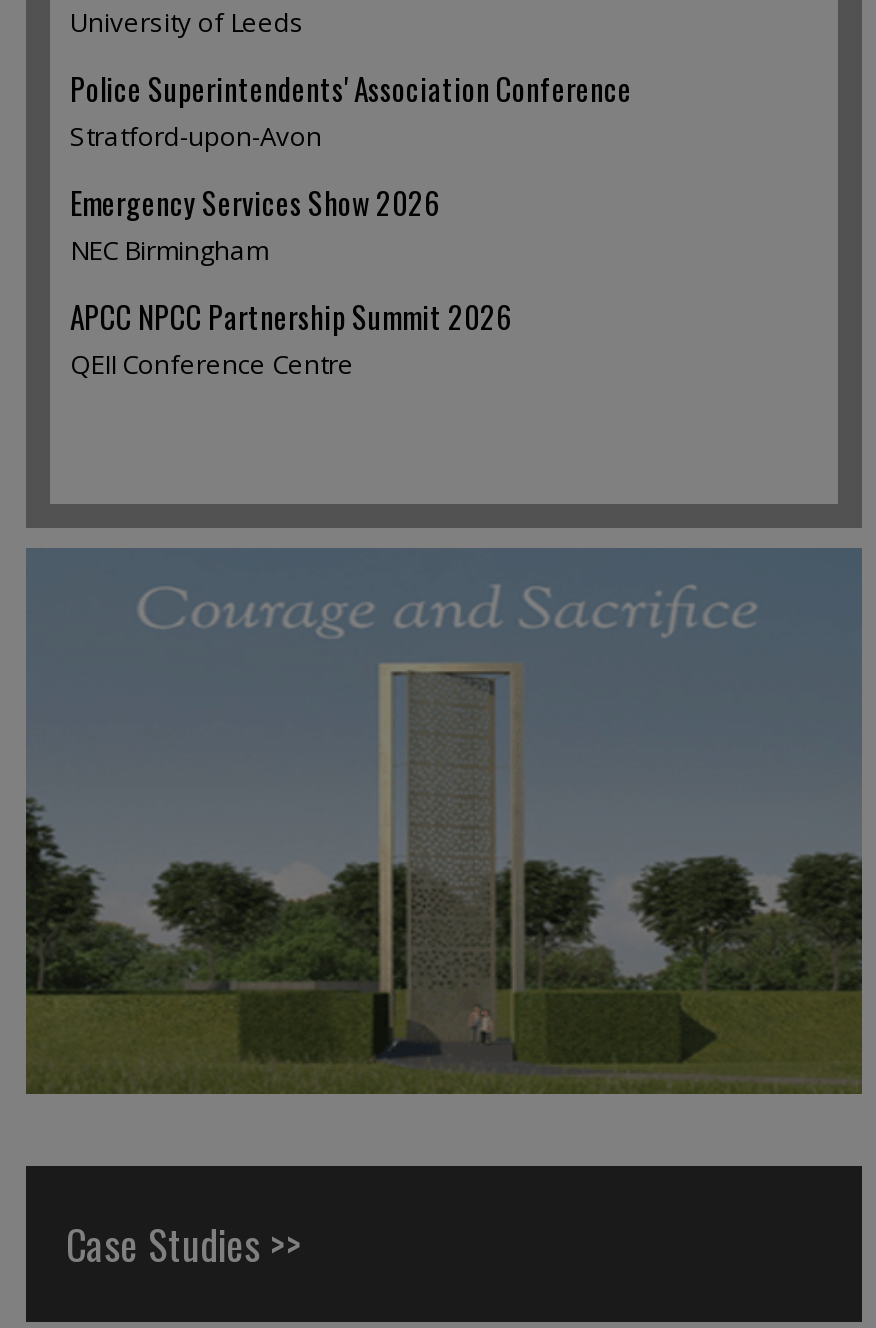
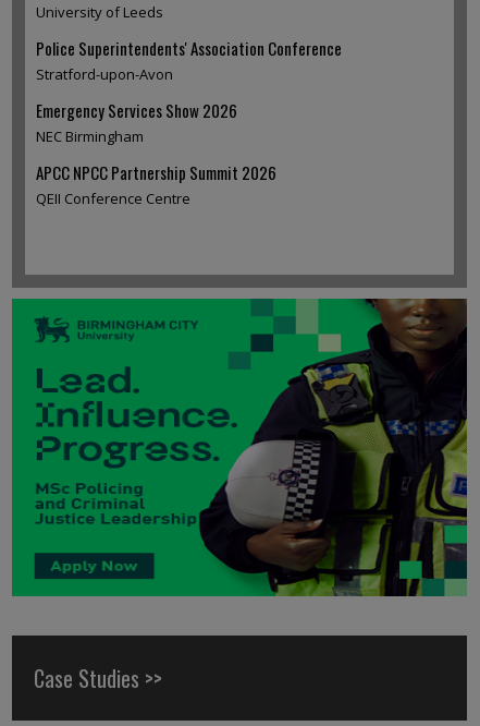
- [image]
+ [image]
